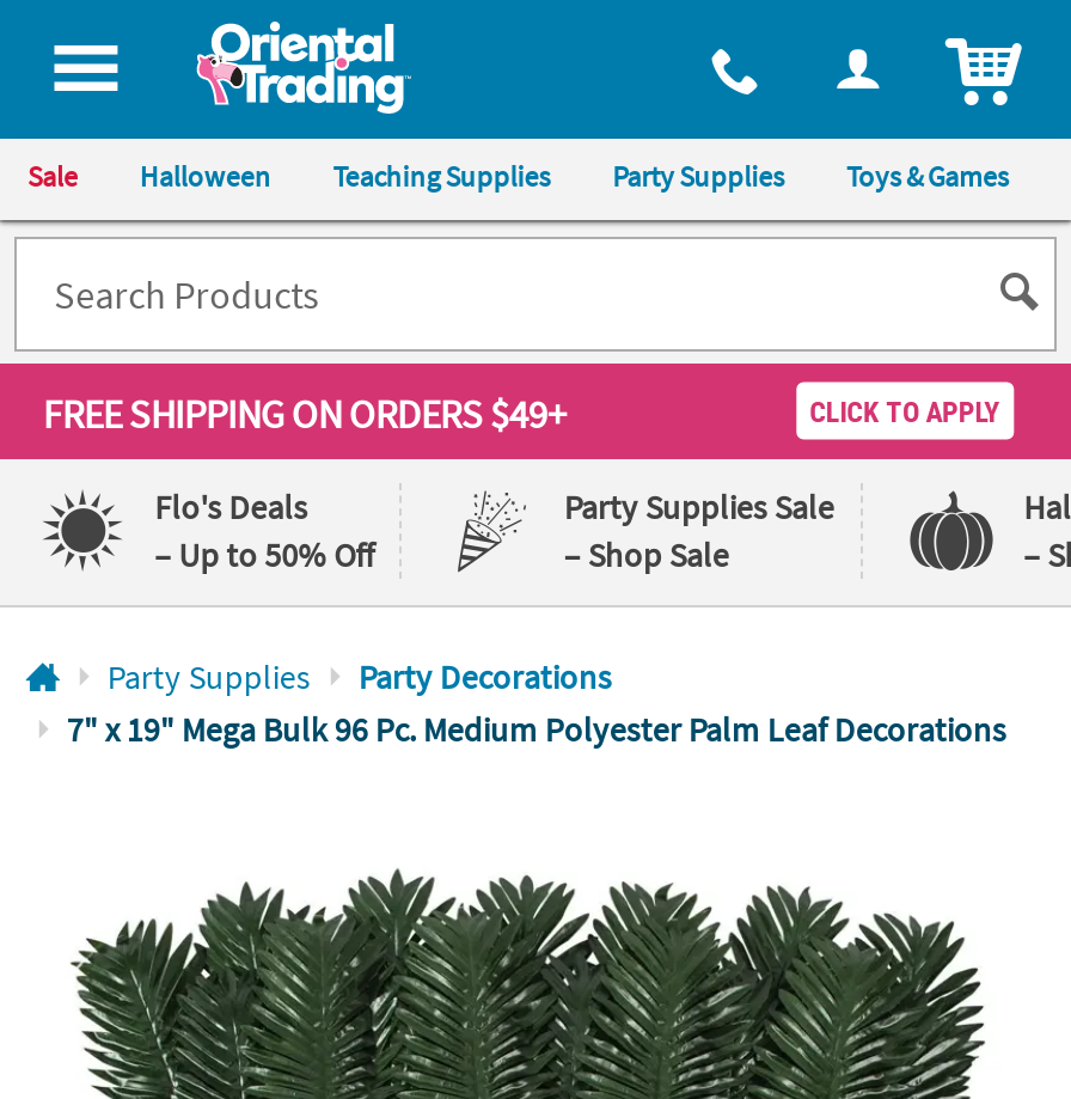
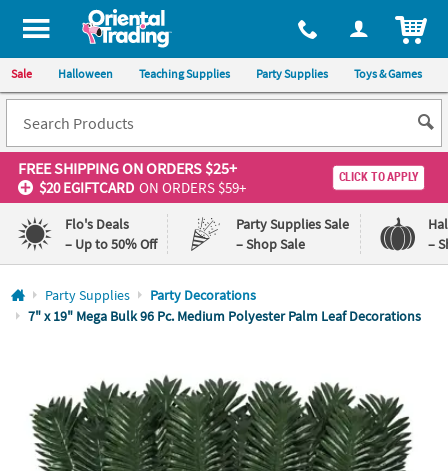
- FREE SHIPPING ON ORDERS $49+
+ FREE SHIPPING ON ORDERS $25+
+ $20 EGIFTCARD ON ORDERS $59+
